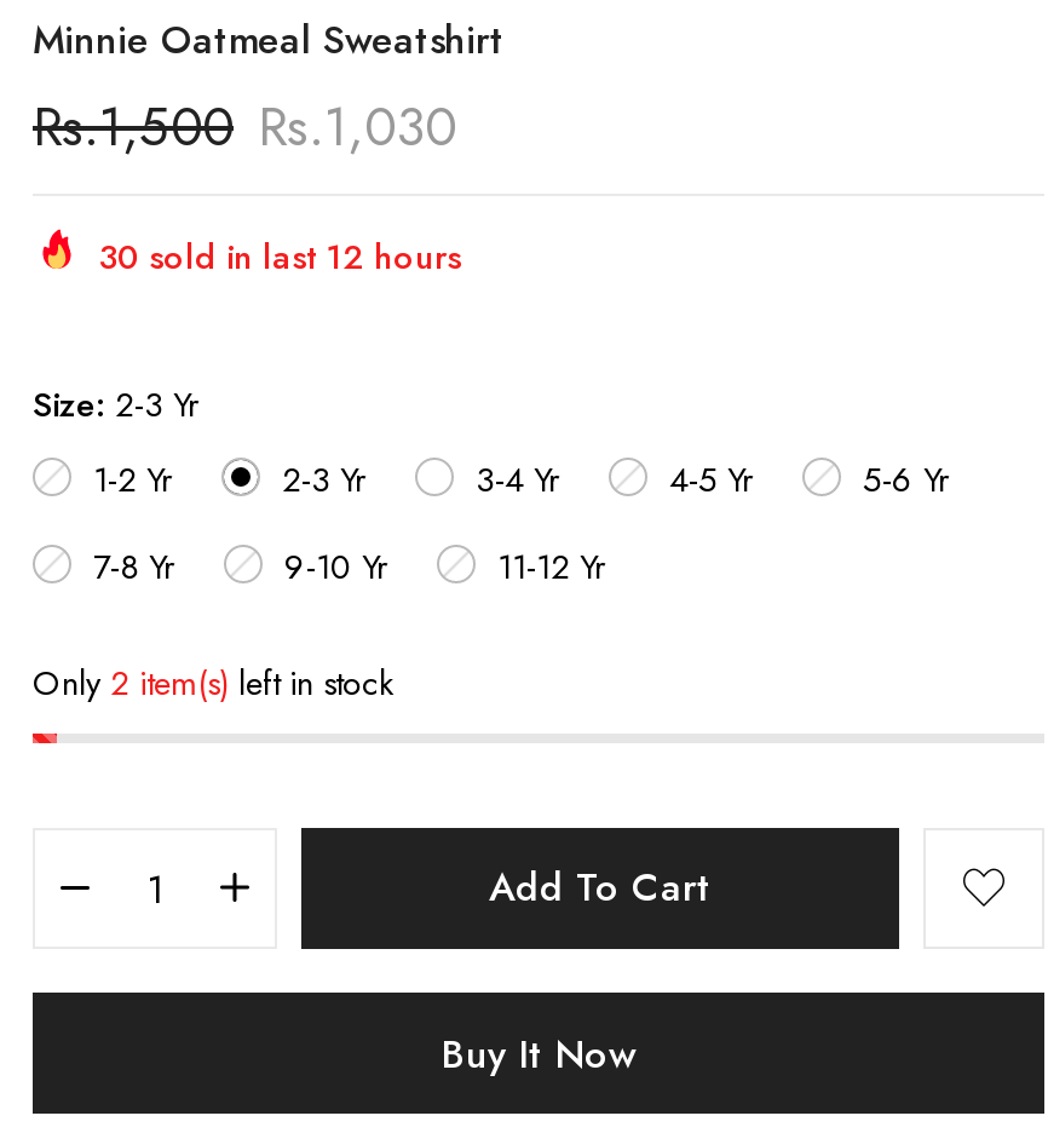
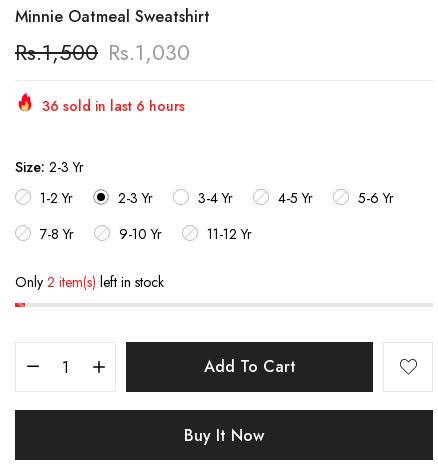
- 30 sold in last 12 hours
+ 36 sold in last 6 hours
